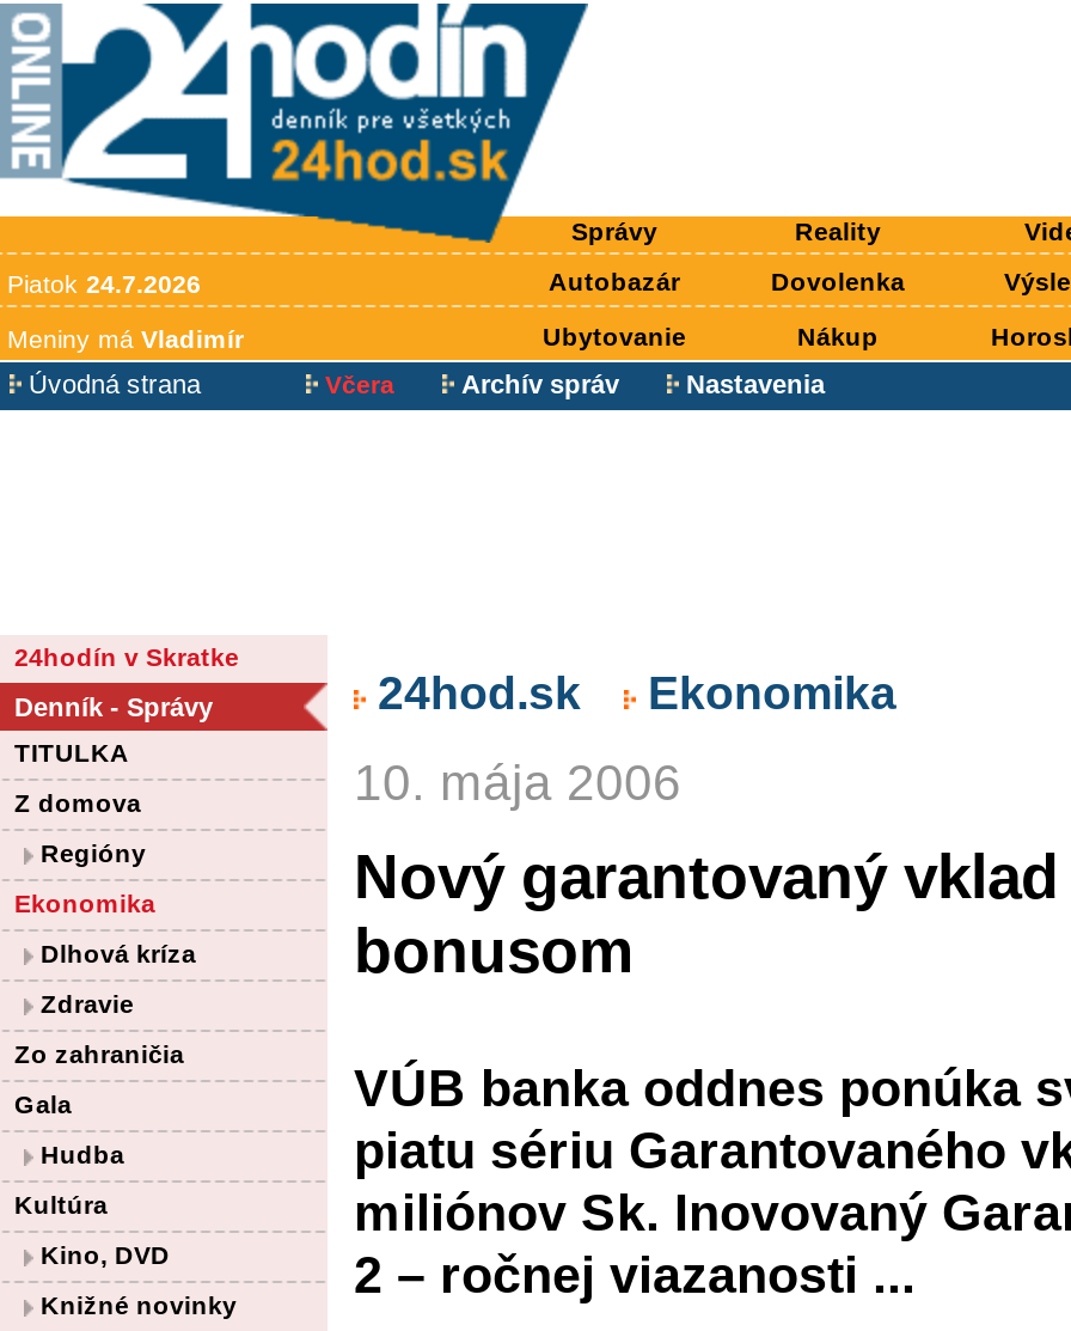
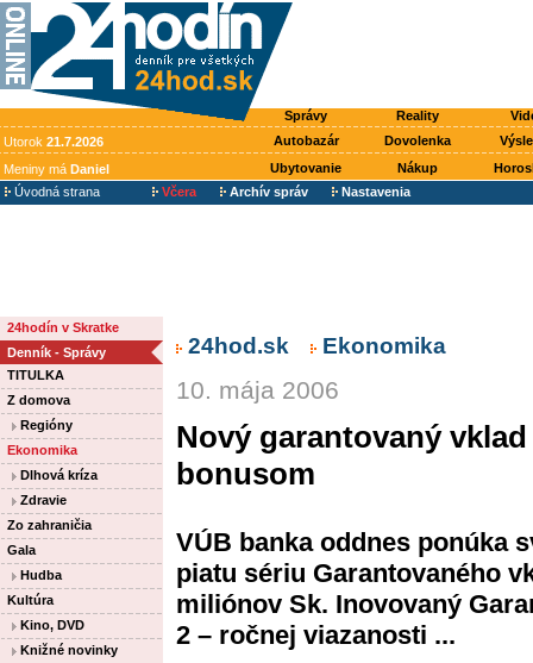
- Piatok 24.7.2026
+ Utorok 21.7.2026

- Meniny má Vladimír
+ Meniny má Daniel
